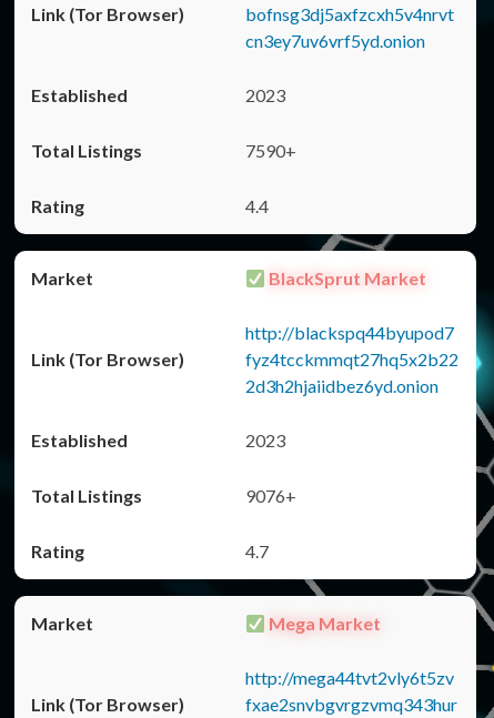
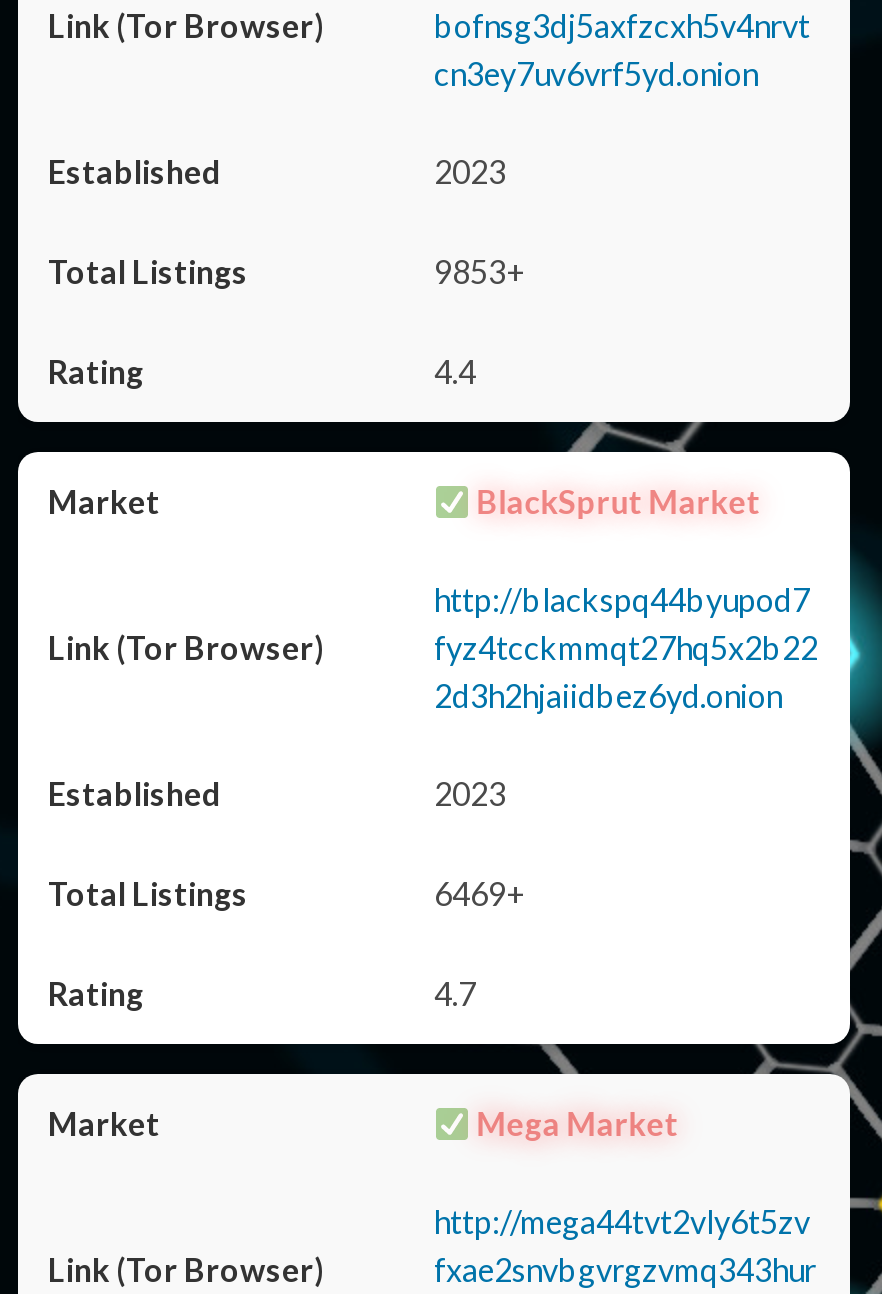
- 7590+
+ 9853+

- 9076+
+ 6469+
